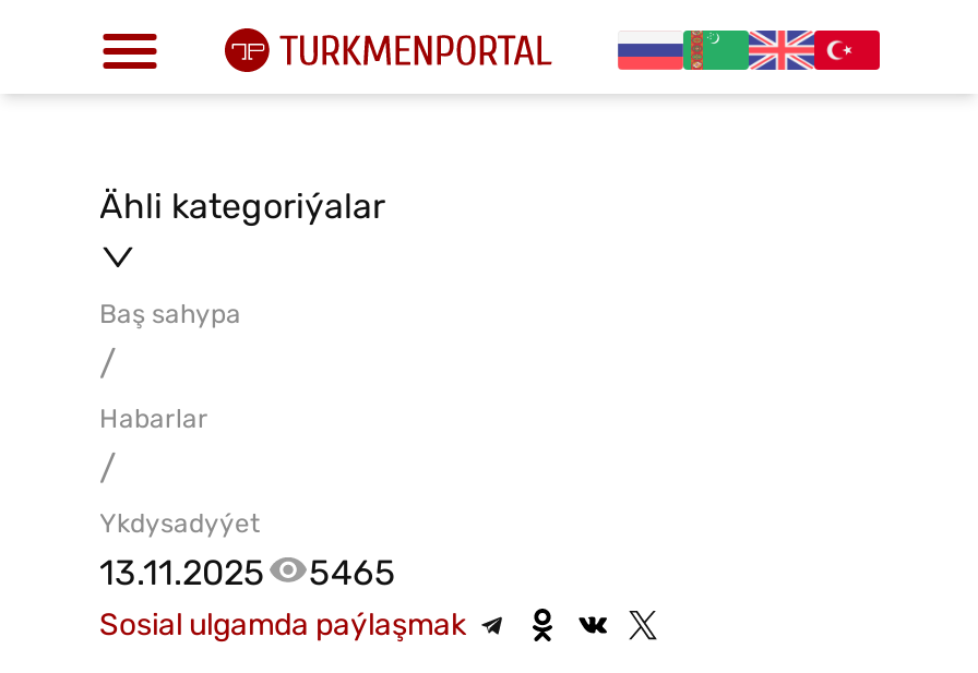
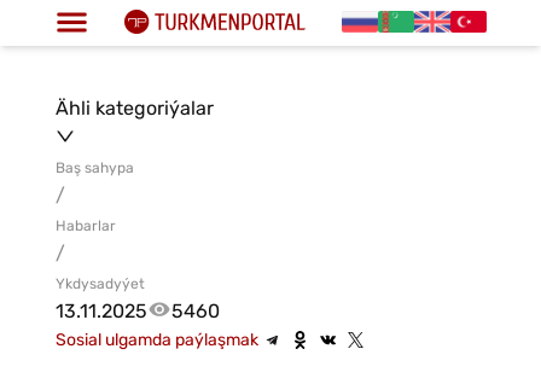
- 13.11.2025 5465
+ 13.11.2025 5460
